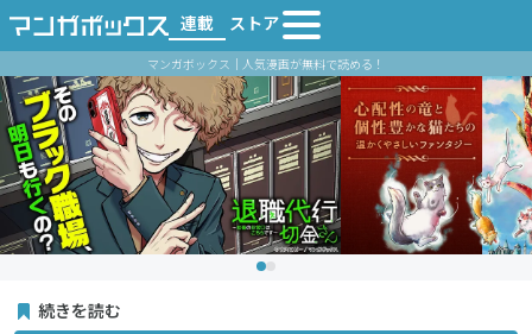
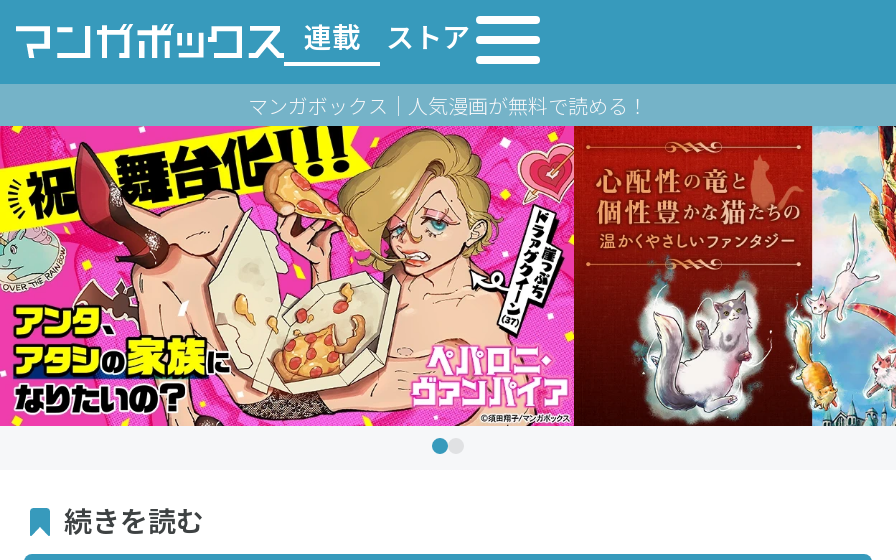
- [image]
+ [image]
